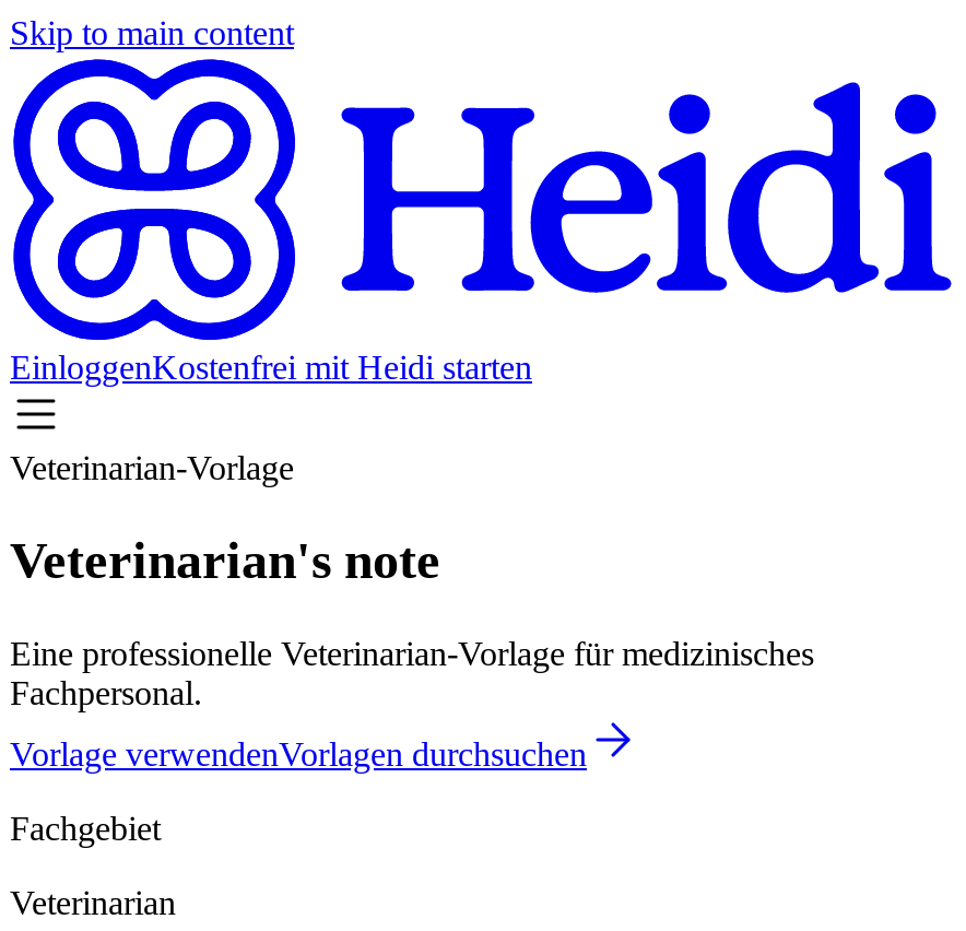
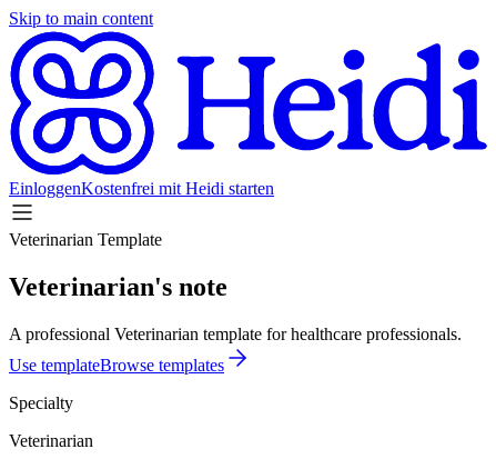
- Veterinarian-Vorlage
+ Veterinarian Template

- Eine professionelle Veterinarian-Vorlage für medizinisches
- Fachpersonal.
+ A professional Veterinarian template for healthcare professionals.

- Vorlage verwendenVorlagen durchsuchen
+ Use templateBrowse templates

- Fachgebiet
+ Specialty
